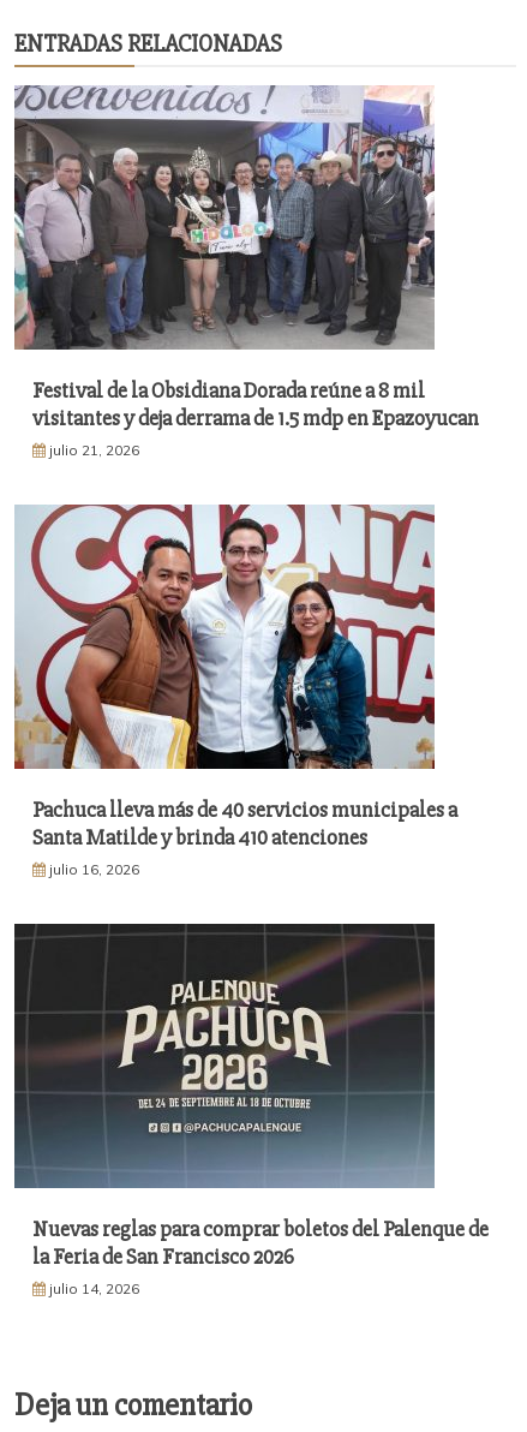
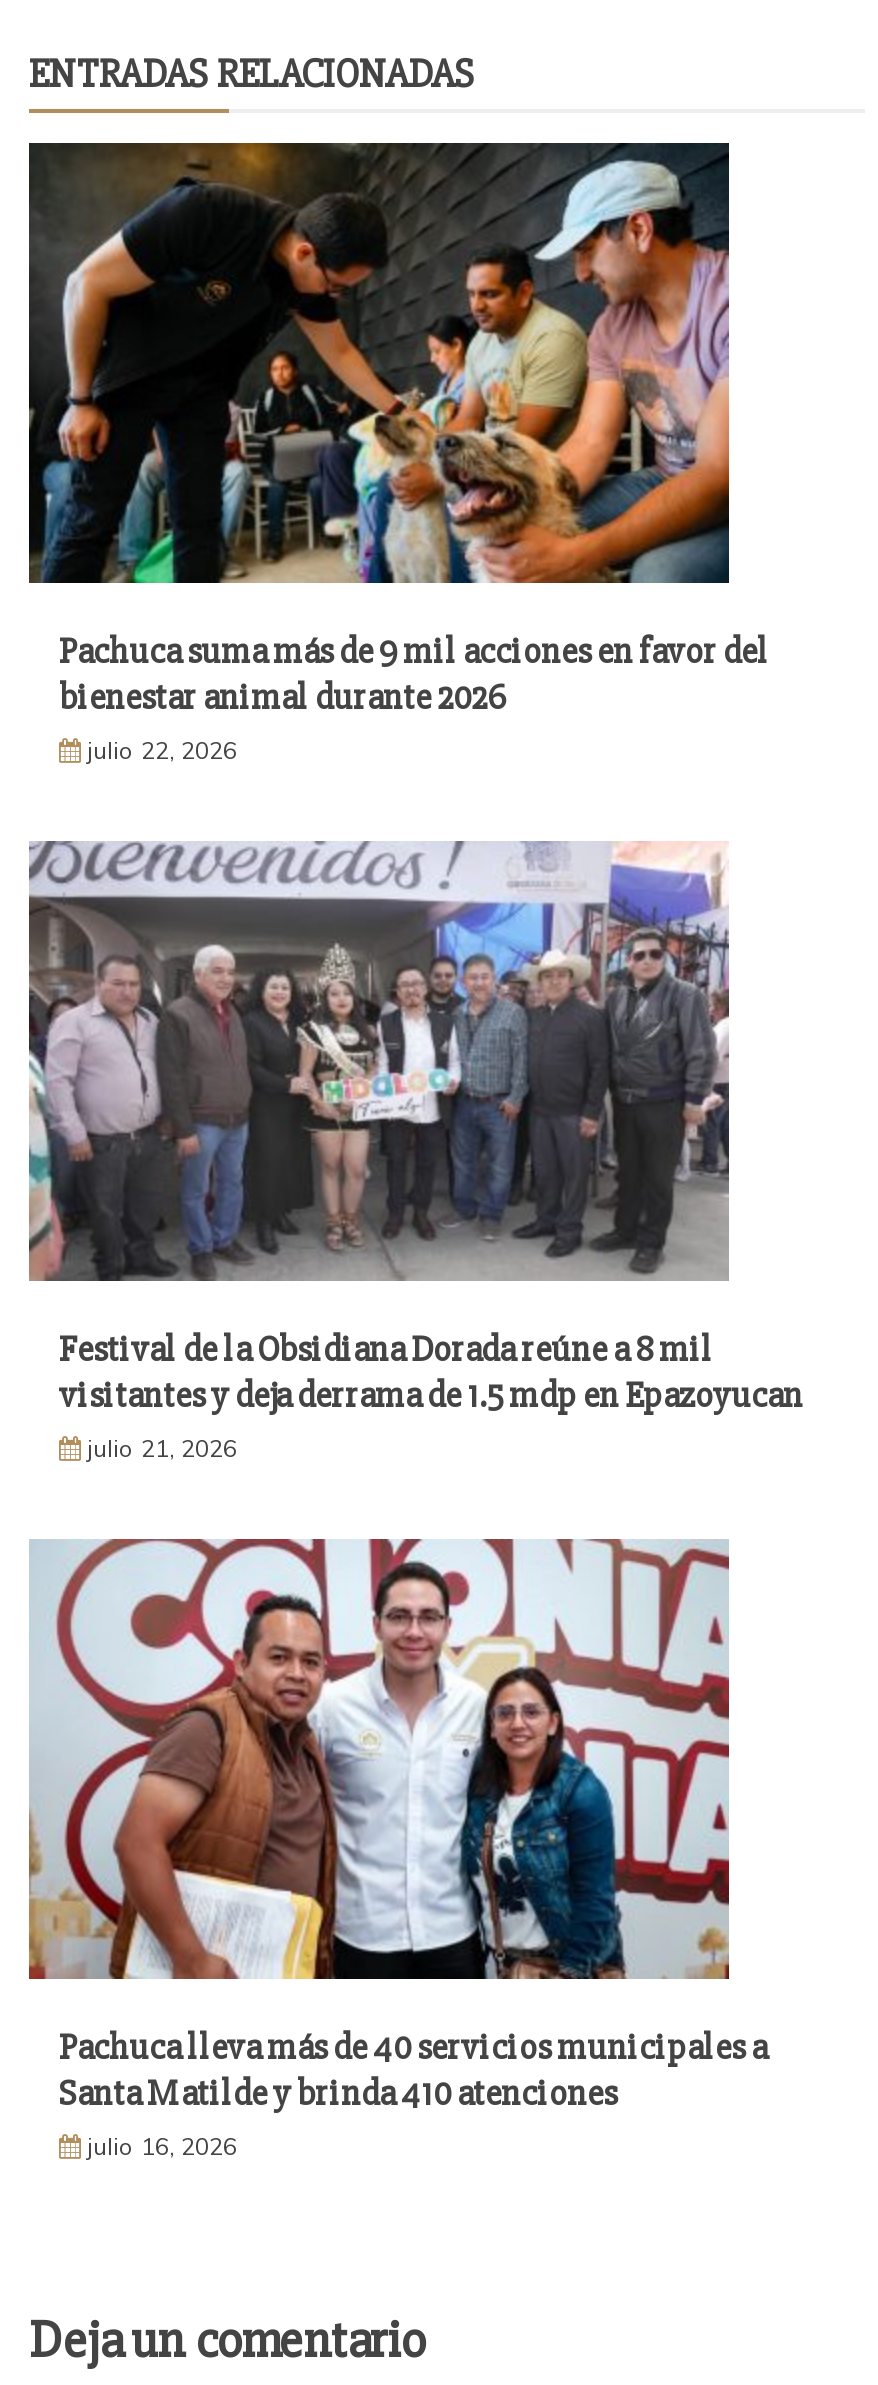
+ [image]
+ Pachuca suma más de 9 mil acciones en favor del
+ bienestar animal durante 2026
+ julio 22, 2026

moved down: [image] | Festival de la Obsidiana Dorada reúne a 8 mil | visitantes y deja derrama de 1.5 mdp en Epazoyucan | julio 21, 2026 | Pachuca lleva más de 40 servicios municipales a | Santa Matilde y brinda 410 atenciones | julio 16, 2026

- [image]
- Nuevas reglas para comprar boletos del Palenque de
- la Feria de San Francisco 2026
- julio 14, 2026
